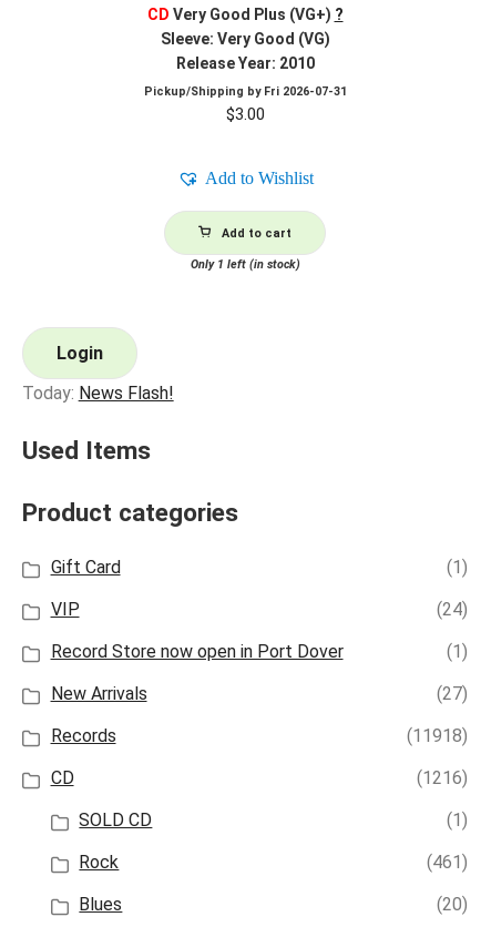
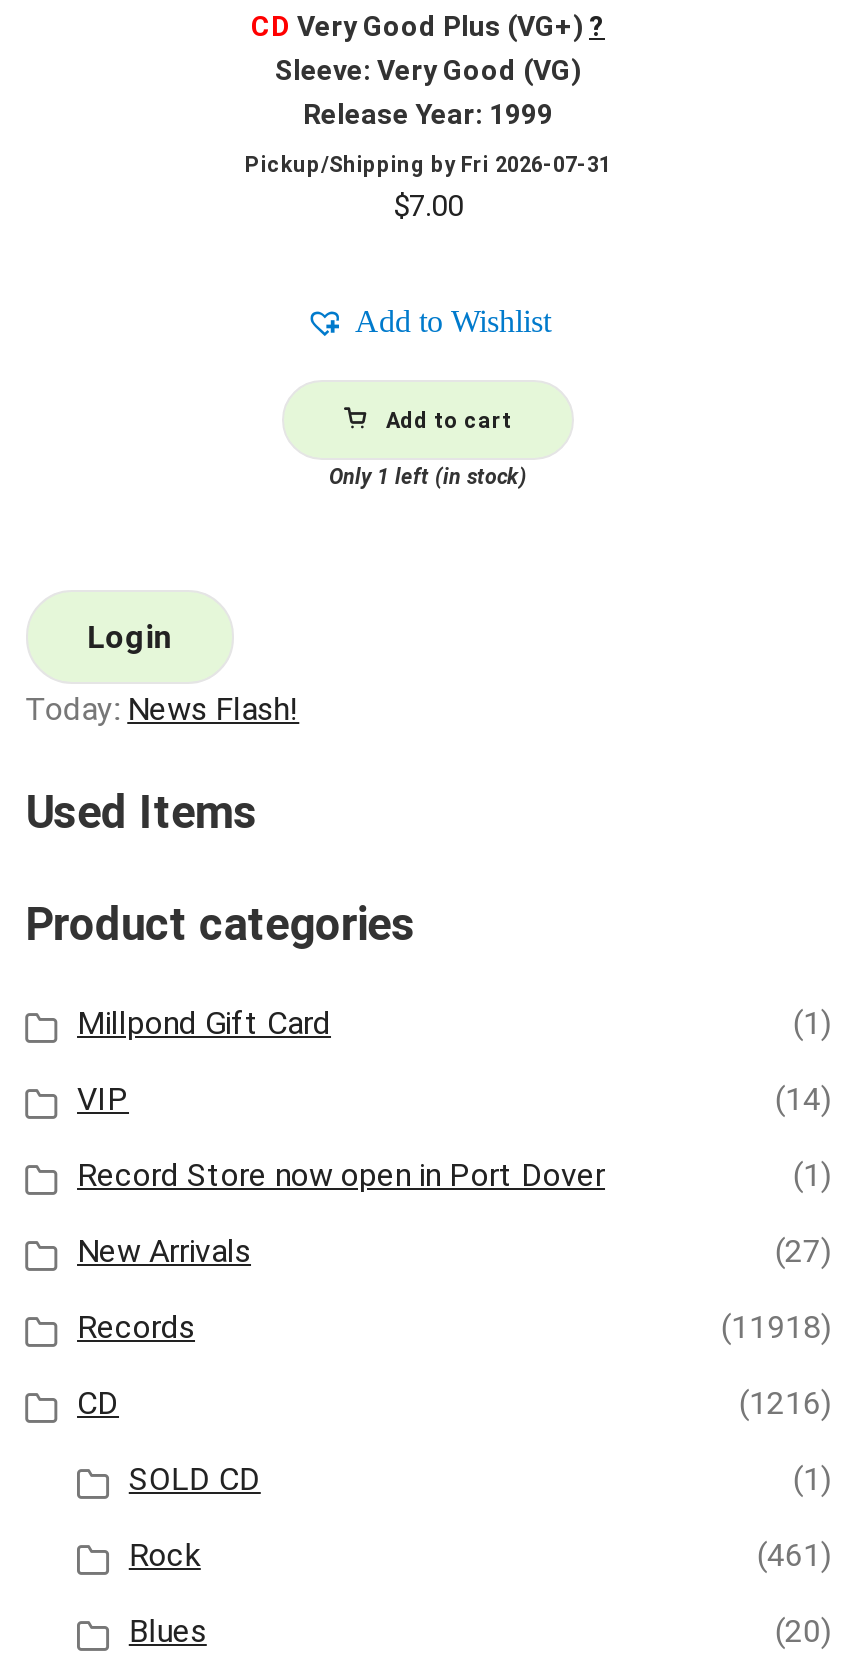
- Release Year: 2010
+ Release Year: 1999

- $3.00
+ $7.00

- Gift Card
+ Millpond Gift Card

- (24)
+ (14)
